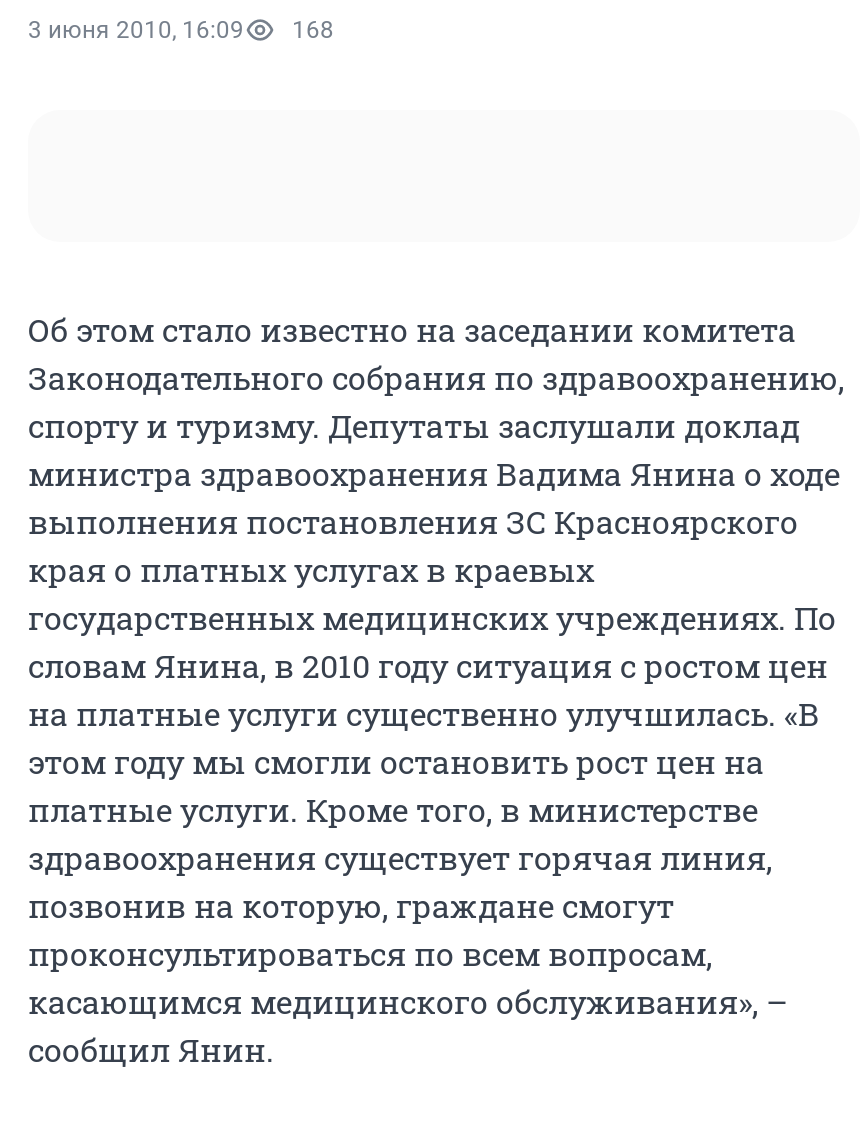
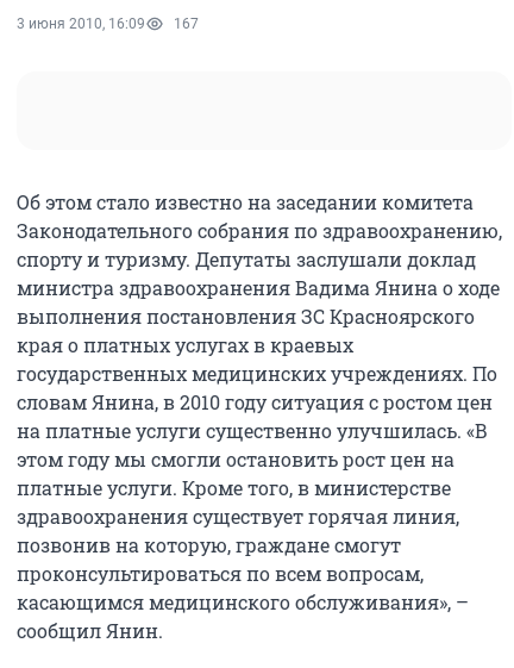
- 168
+ 167
